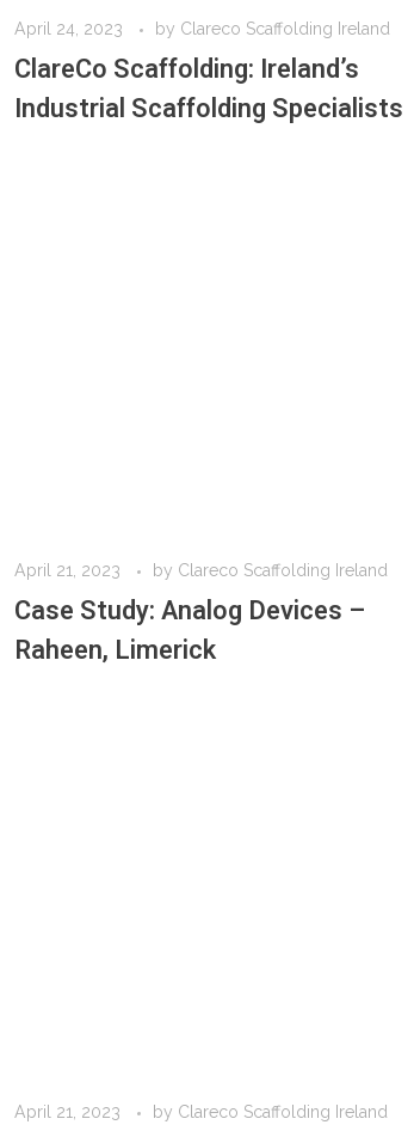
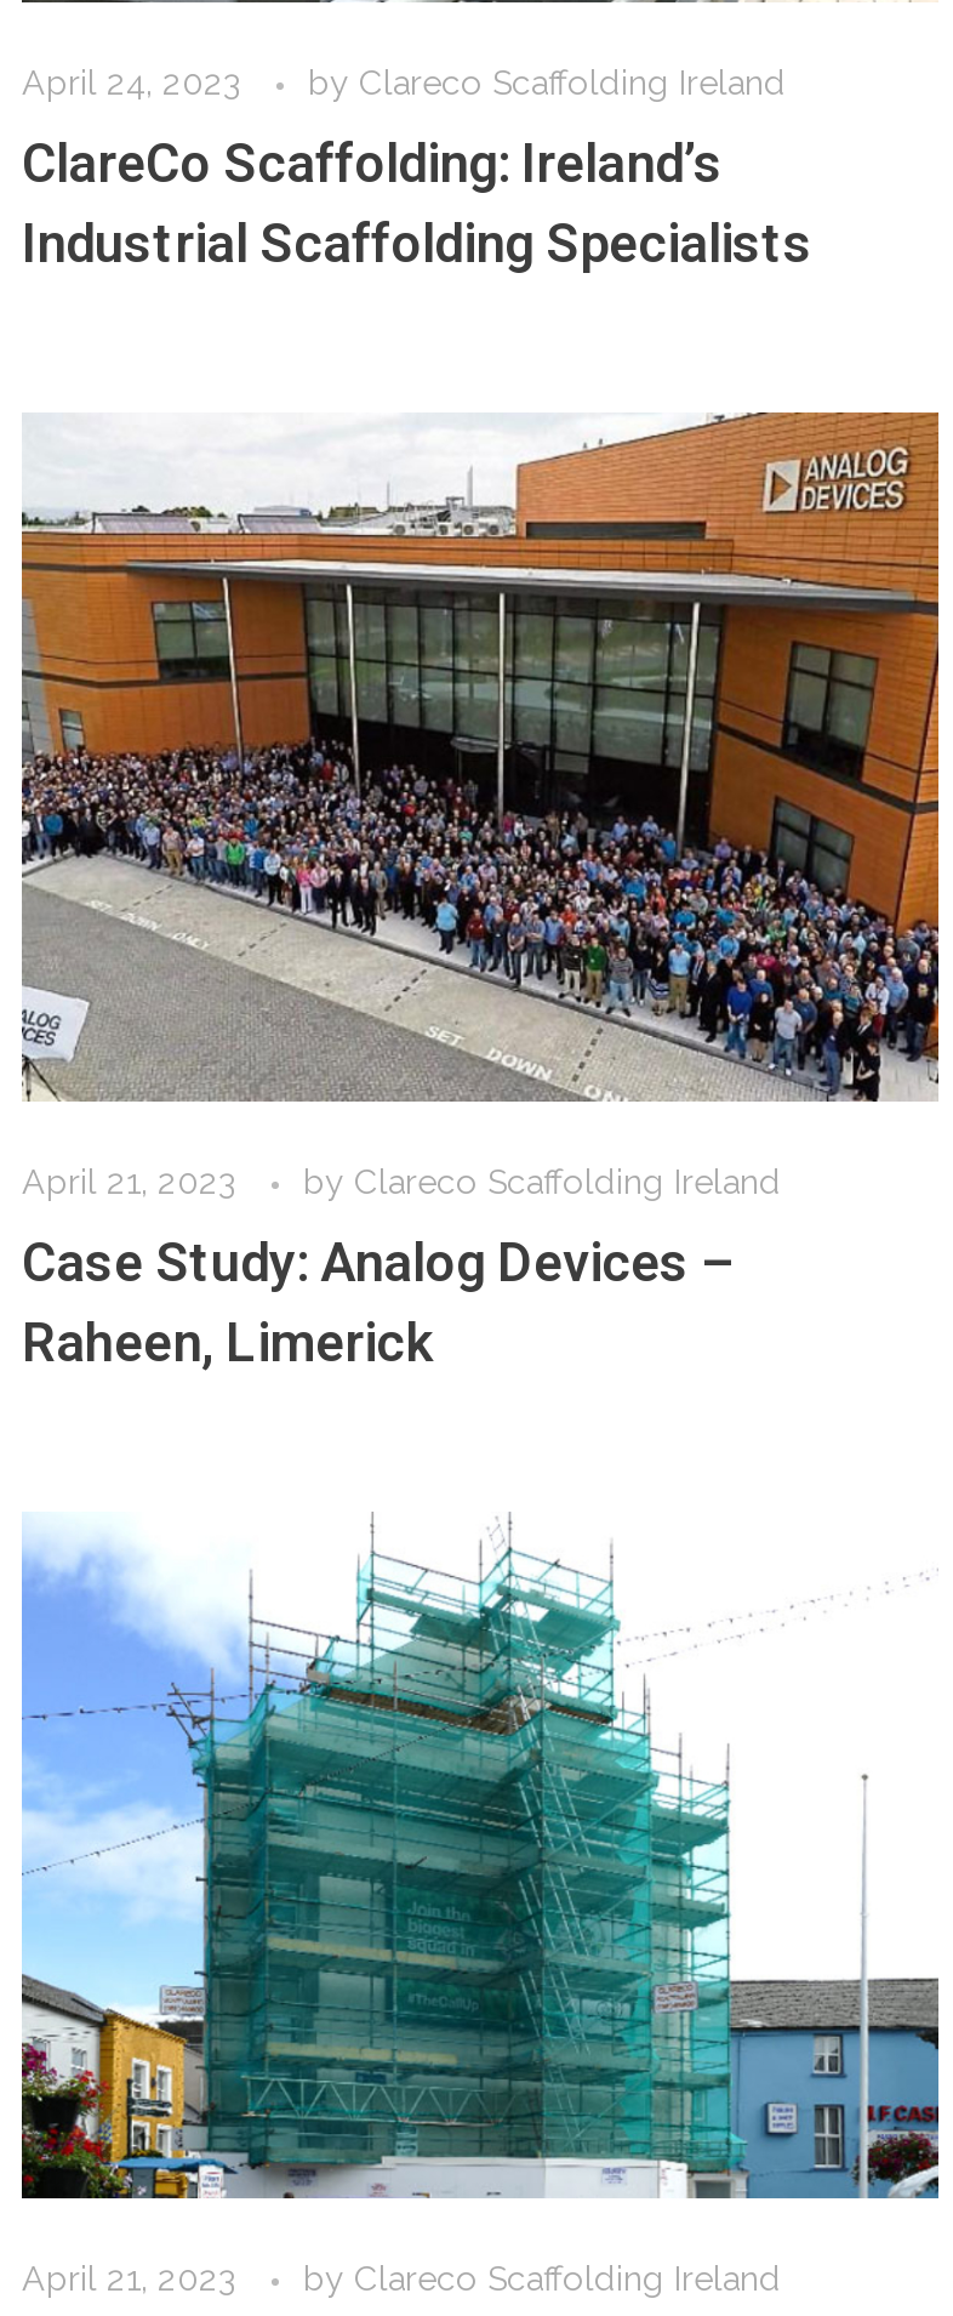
+ [image]

+ [image]
